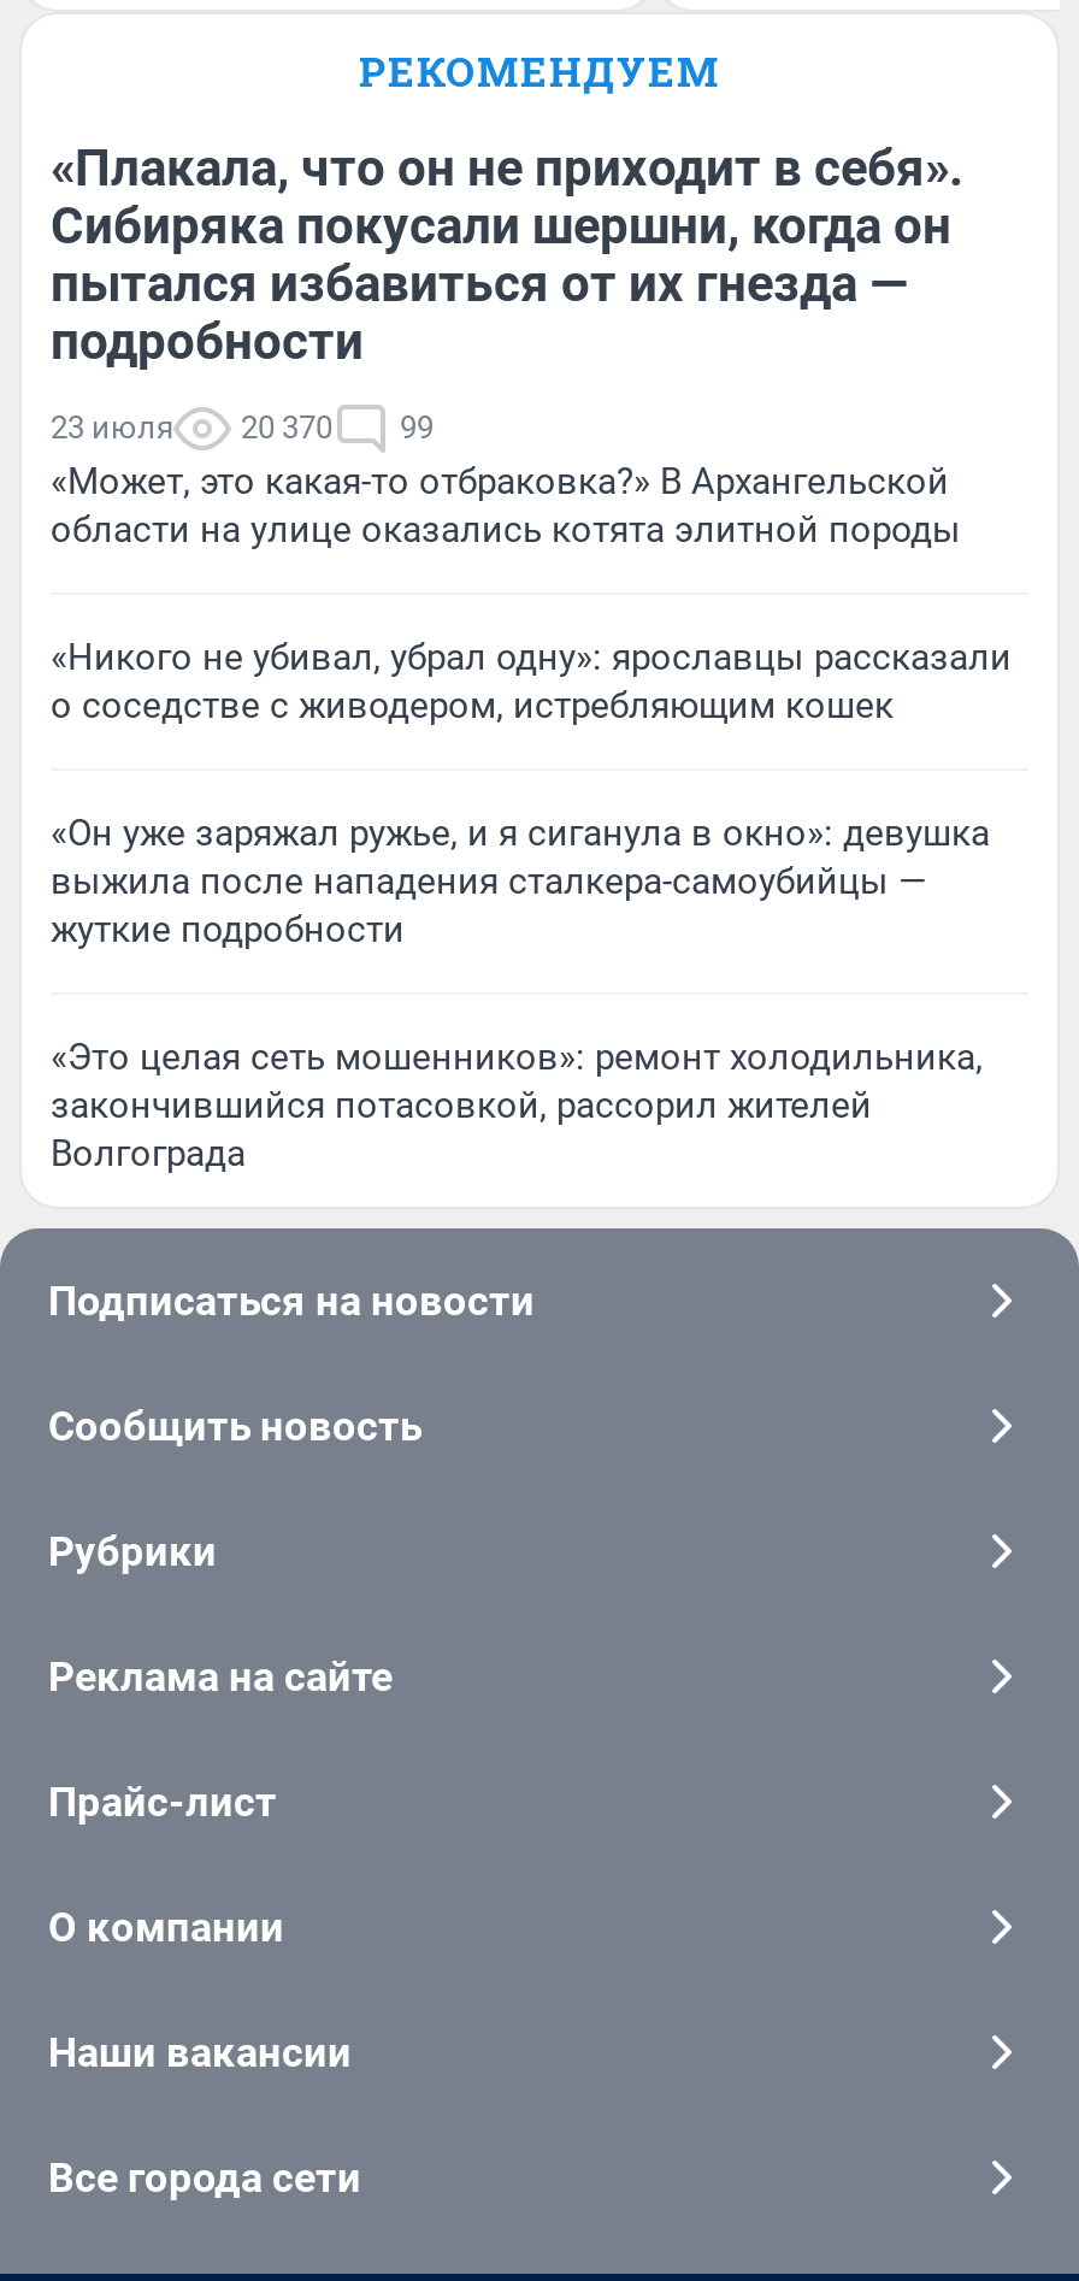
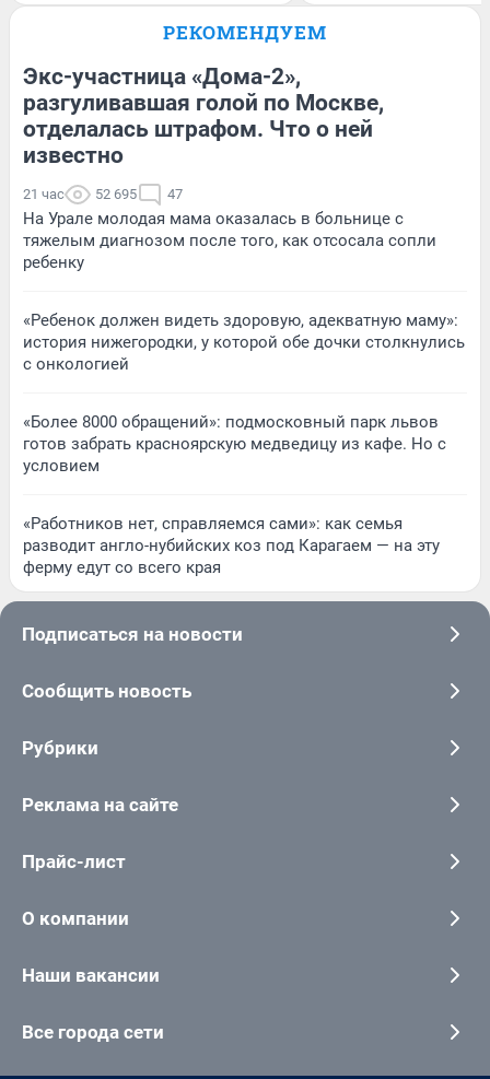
- «Плакала, что он не приходит в себя».
- Сибиряка покусали шершни, когда он
- пытался избавиться от их гнезда —
- подробности
+ Экс-участница «Дома-2»,
+ разгуливавшая голой по Москве,
+ отделалась штрафом. Что о ней
+ известно

- 23 июля
- 20 370
- 99
- «Может, это какая-то отбраковка?» В Архангельской
- области на улице оказались котята элитной породы
+ 21 час
+ 52 695
+ 47
+ На Урале молодая мама оказалась в больнице с
+ тяжелым диагнозом после того, как отсосала сопли
+ ребенку

- «Никого не убивал, убрал одну»: ярославцы рассказали
- о соседстве с живодером, истребляющим кошек
+ «Ребенок должен видеть здоровую, адекватную маму»:
+ история нижегородки, у которой обе дочки столкнулись
+ с онкологией

- «Он уже заряжал ружье, и я сиганула в окно»: девушка
- выжила после нападения сталкера-самоубийцы —
- жуткие подробности
+ «Более 8000 обращений»: подмосковный парк львов
+ готов забрать красноярскую медведицу из кафе. Но с
+ условием

- «Это целая сеть мошенников»: ремонт холодильника,
- закончившийся потасовкой, рассорил жителей
- Волгограда
+ «Работников нет, справляемся сами»: как семья
+ разводит англо-нубийских коз под Карагаем — на эту
+ ферму едут со всего края
